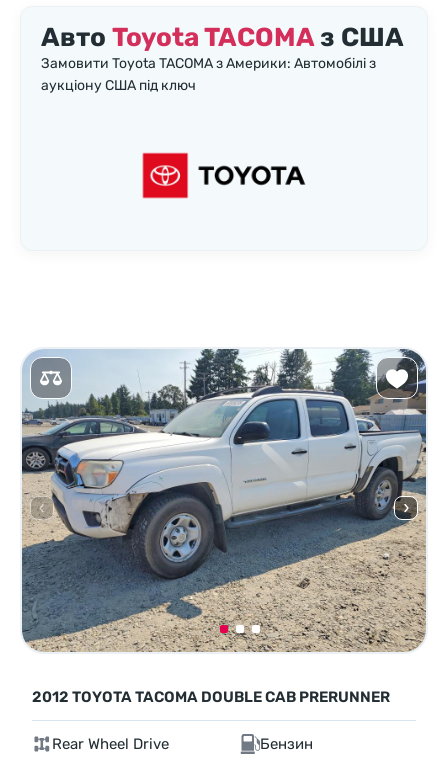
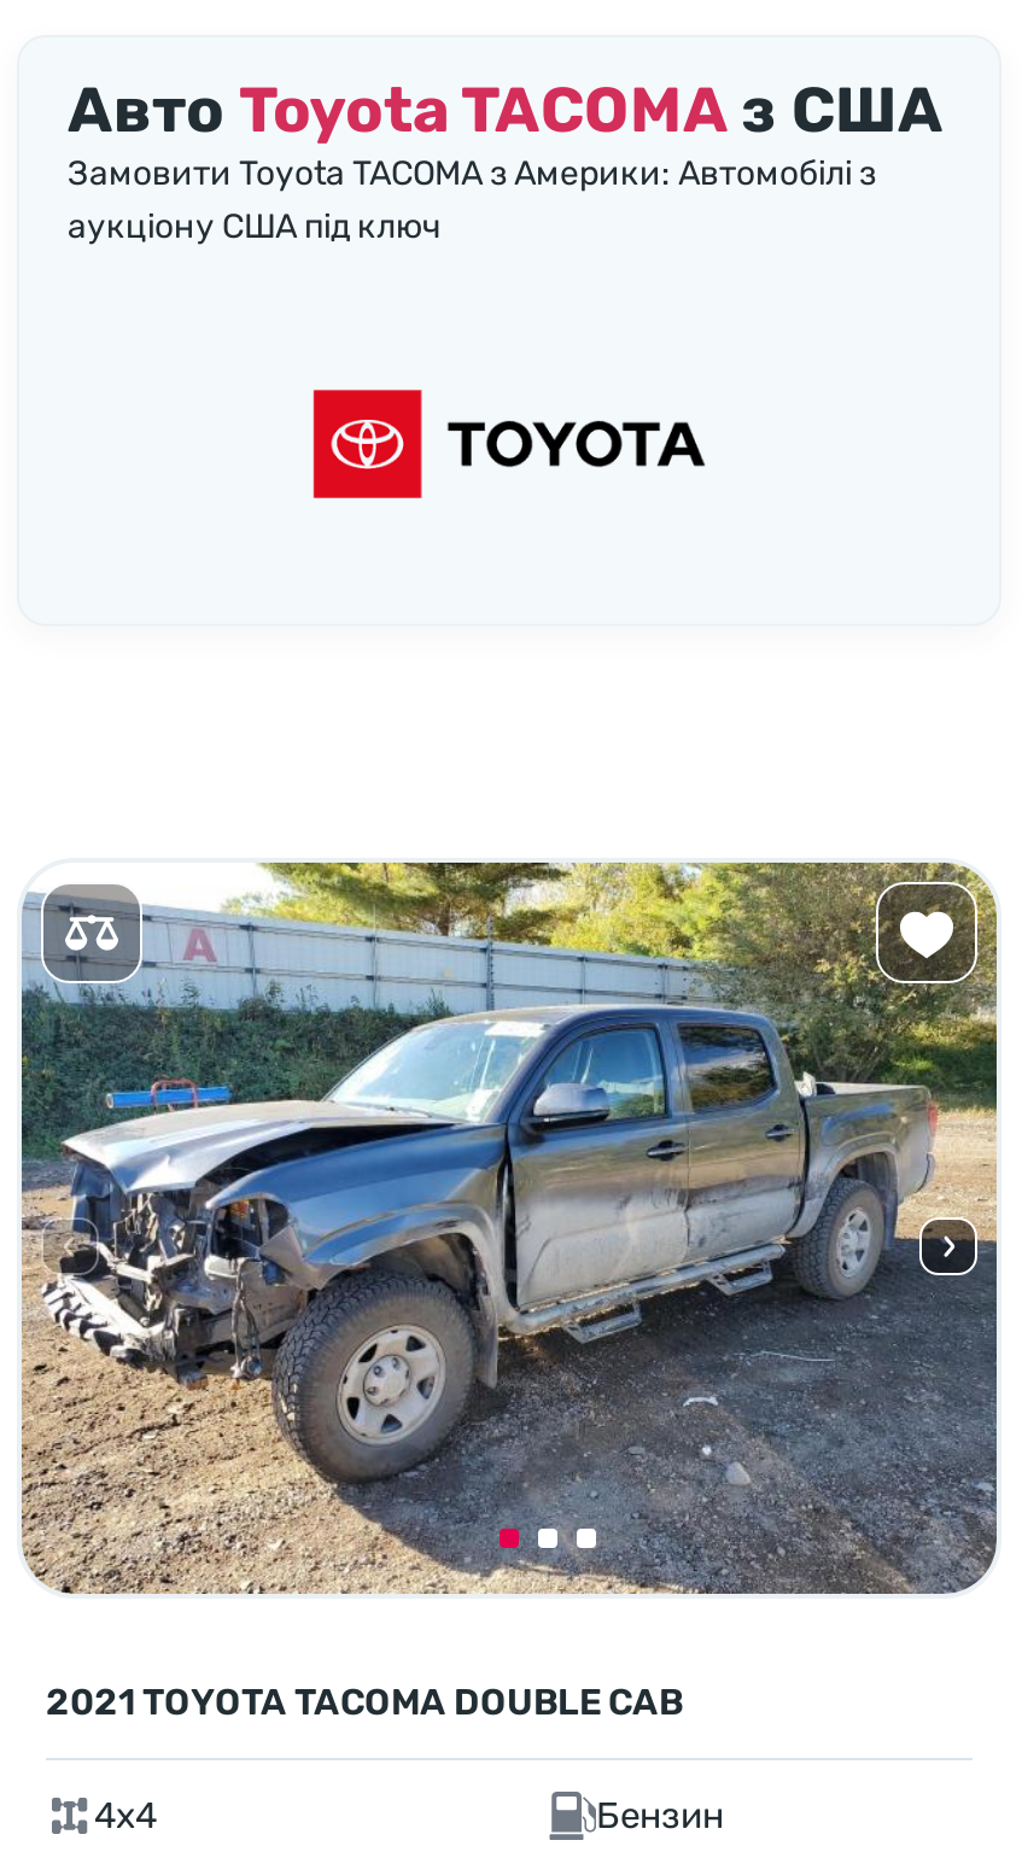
- [image]
- 2012 TOYOTA TACOMA DOUBLE CAB PRERUNNER
+ [image]
+ 2021 TOYOTA TACOMA DOUBLE CAB

- Rear Wheel Drive
+ 4x4
